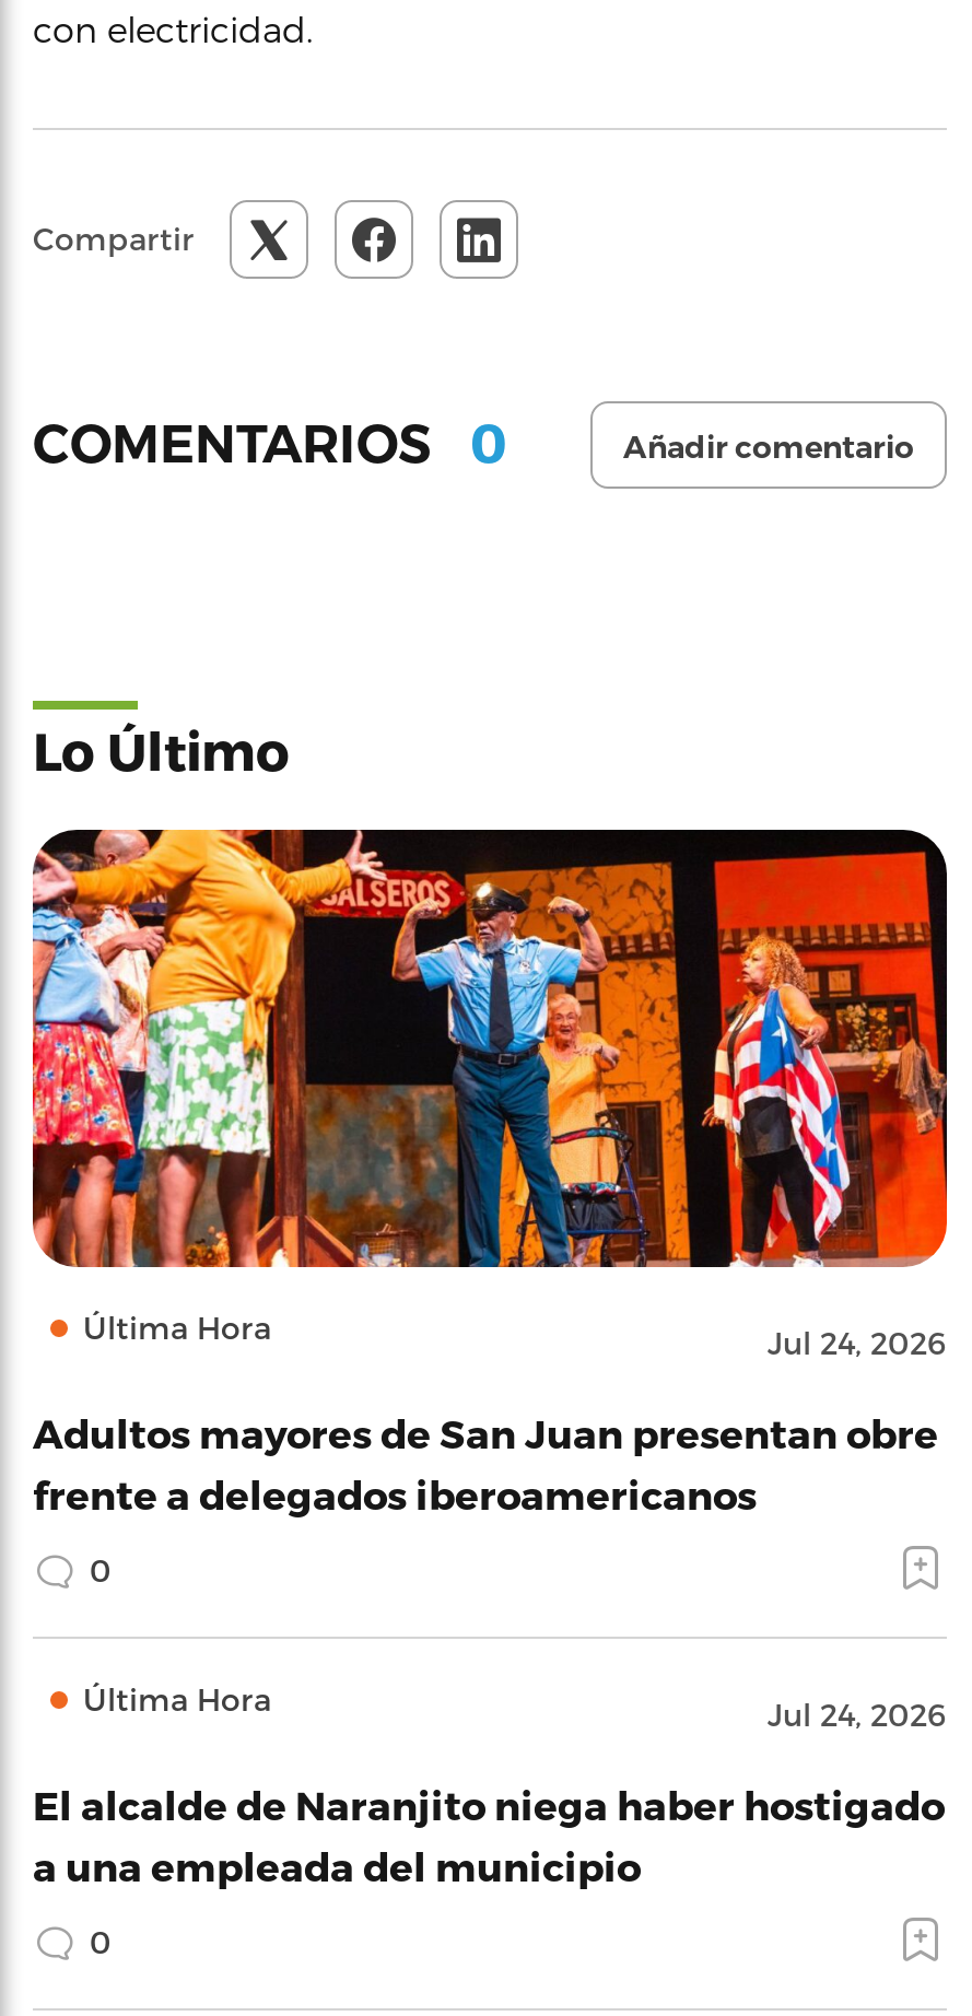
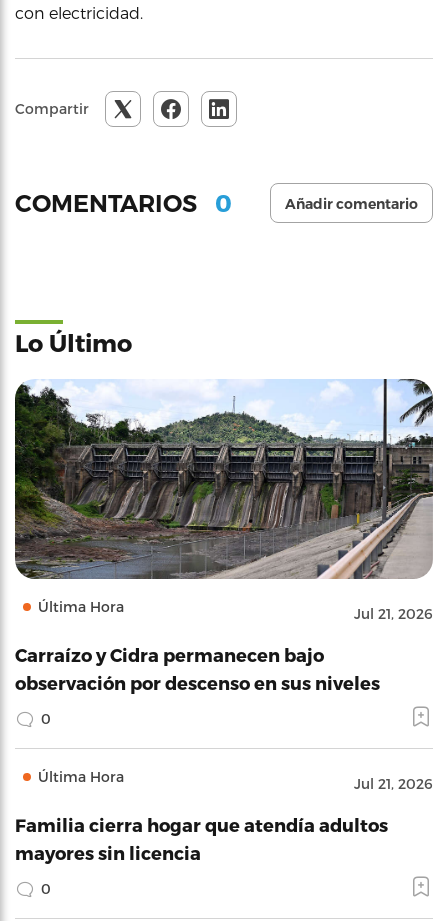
- [image]
- Jul 24, 2026
+ [image]
+ Jul 21, 2026

- Adultos mayores de San Juan presentan obre
- frente a delegados iberoamericanos
+ Carraízo y Cidra permanecen bajo
+ observación por descenso en sus niveles

- Jul 24, 2026
+ Jul 21, 2026

- El alcalde de Naranjito niega haber hostigado
- a una empleada del municipio
+ Familia cierra hogar que atendía adultos
+ mayores sin licencia
